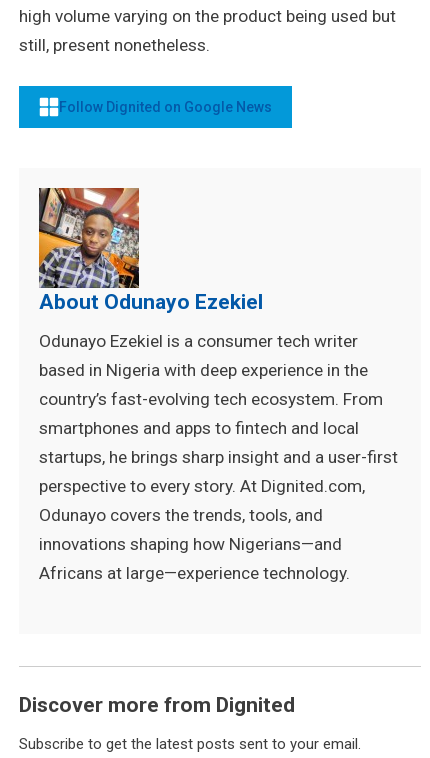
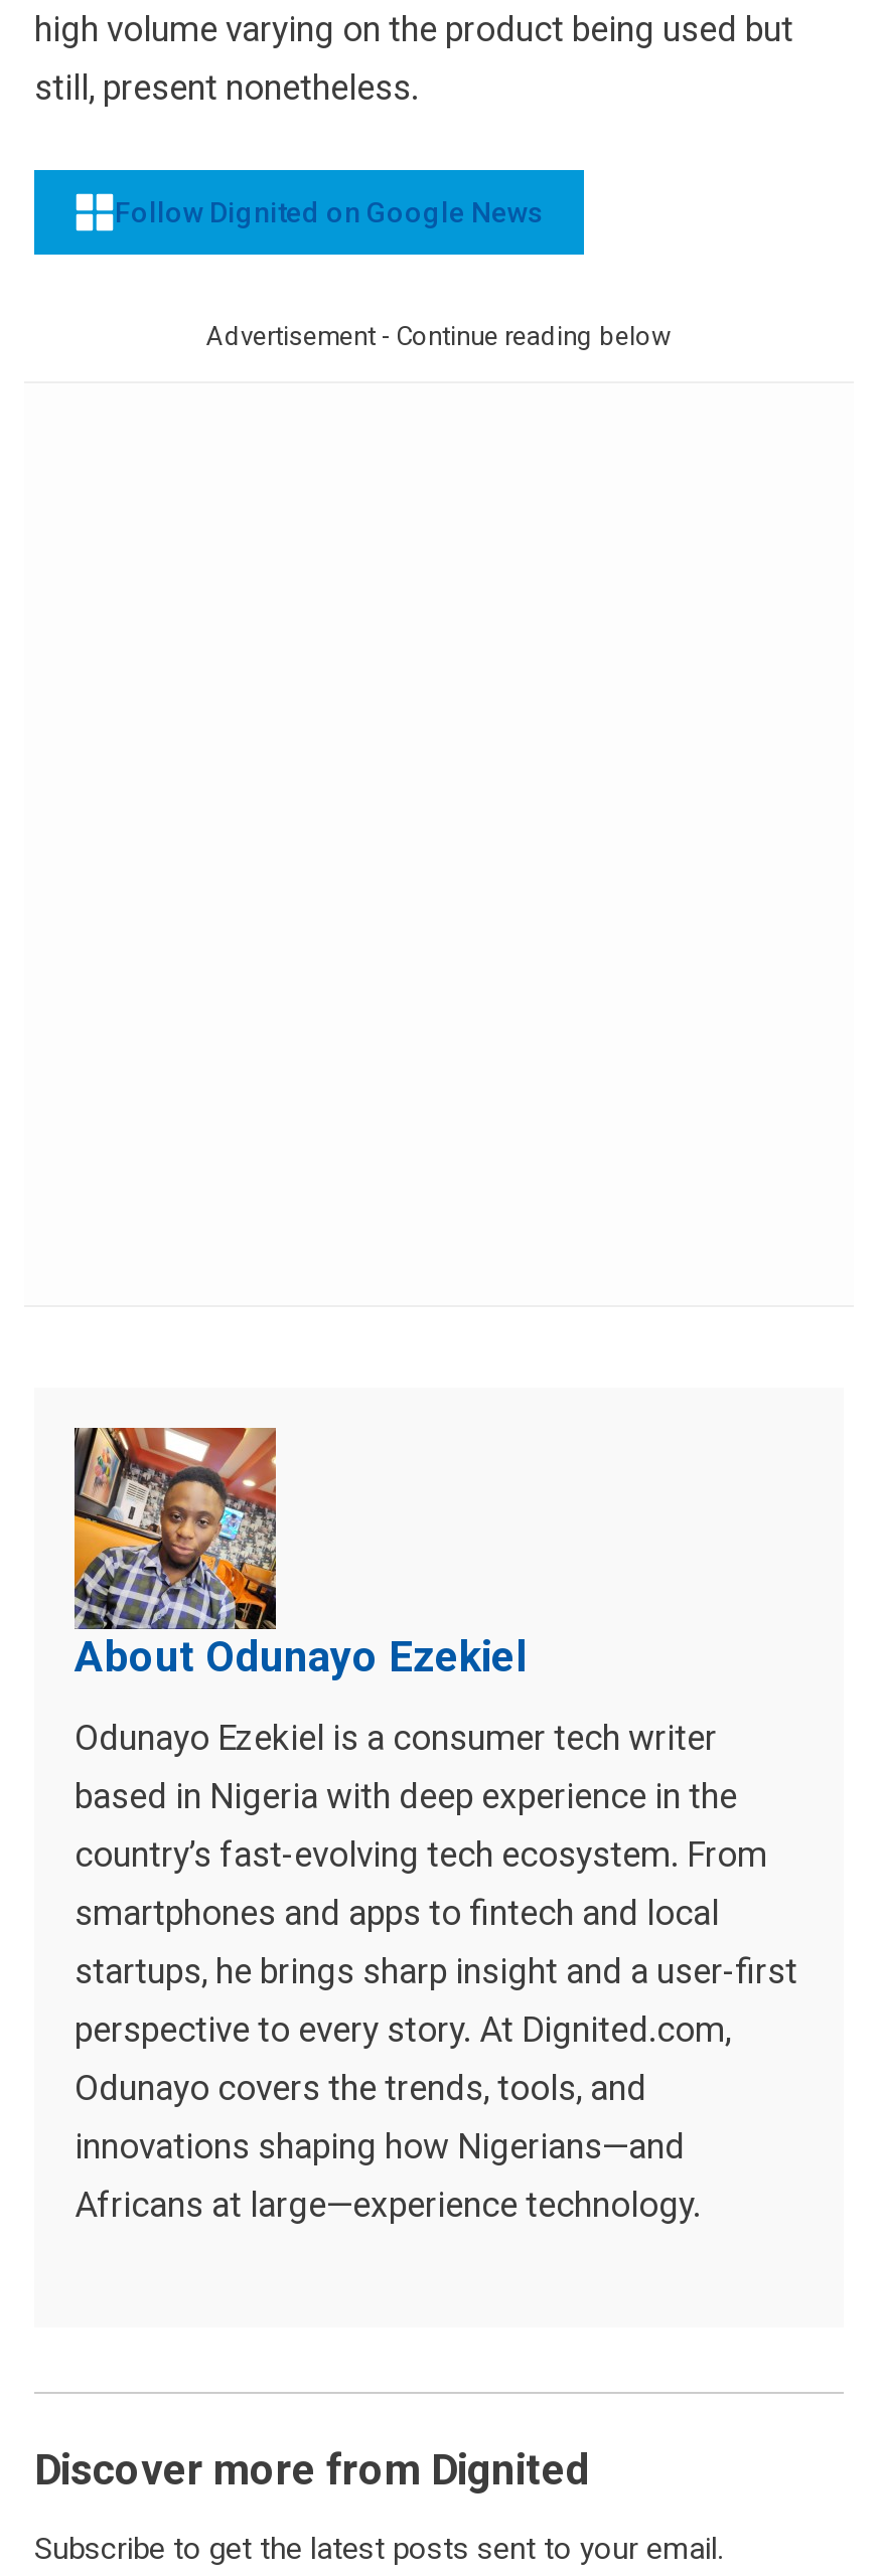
+ Advertisement - Continue reading below
